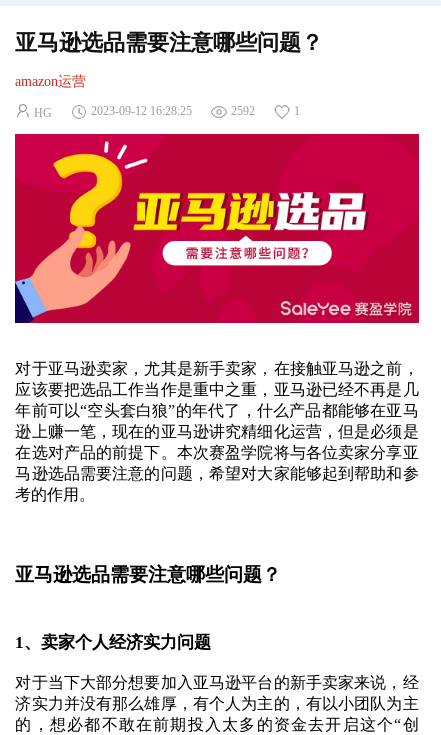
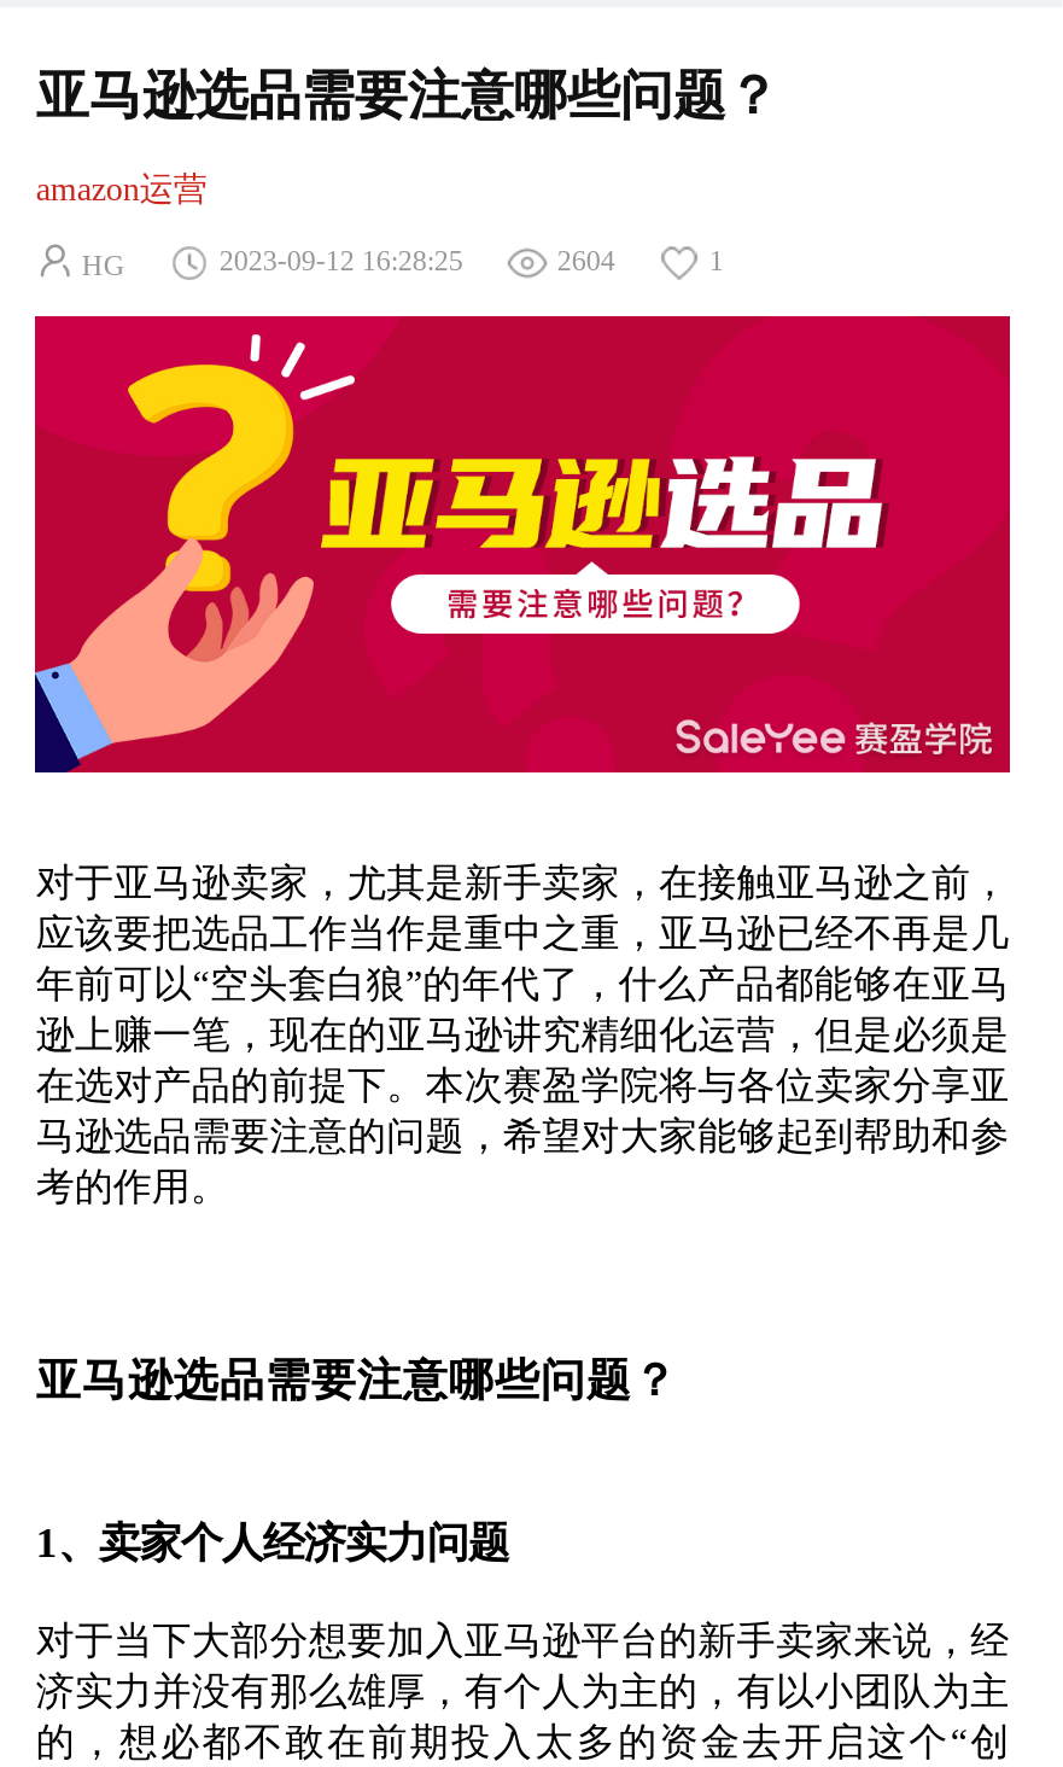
- 2592
+ 2604
